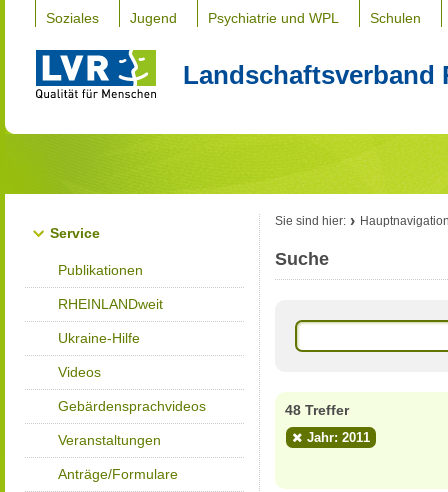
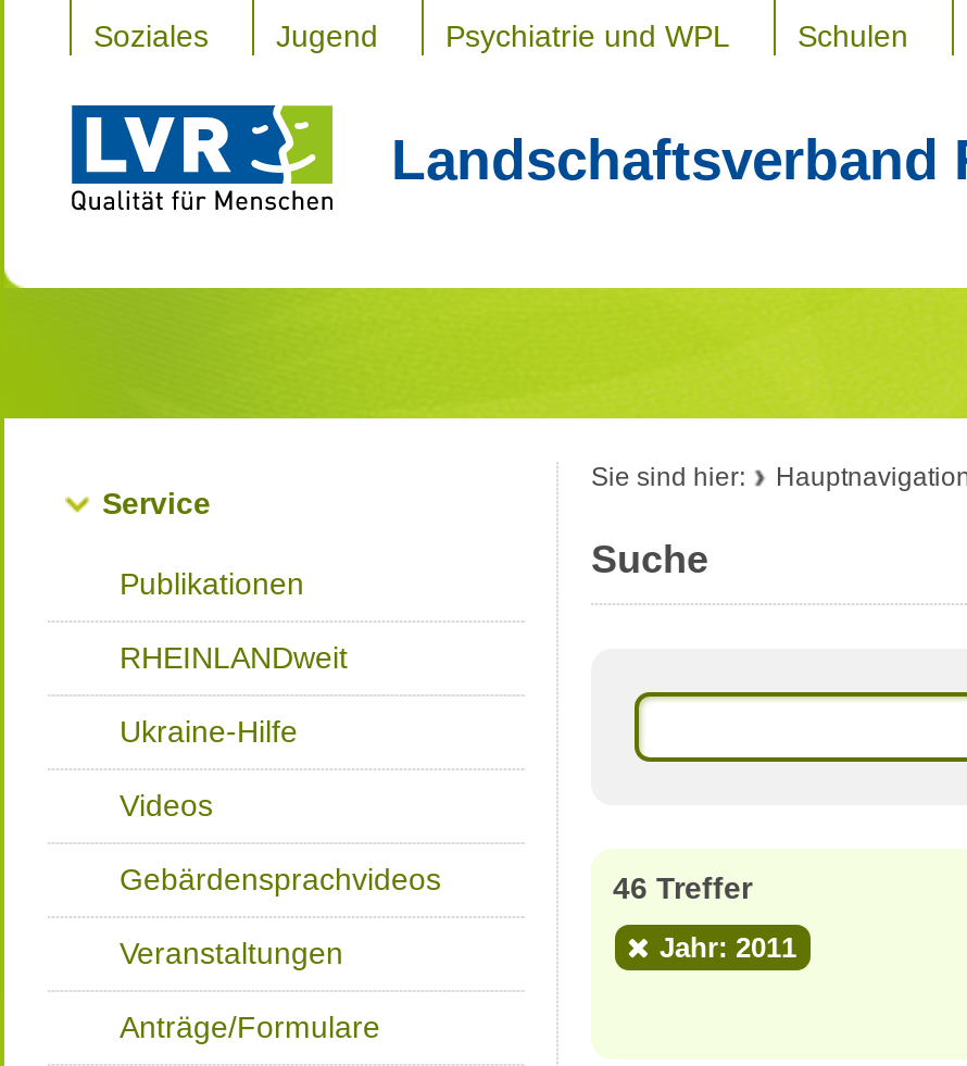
- 48 Treffer
+ 46 Treffer
